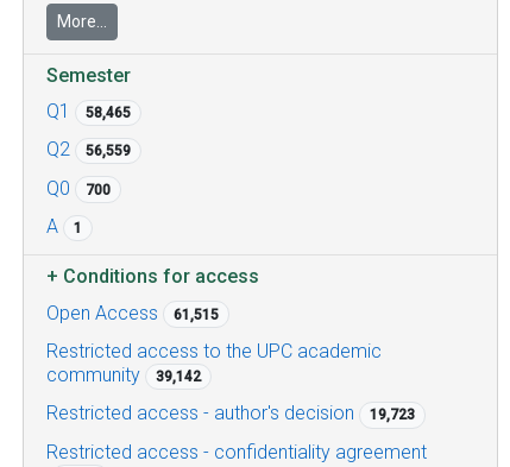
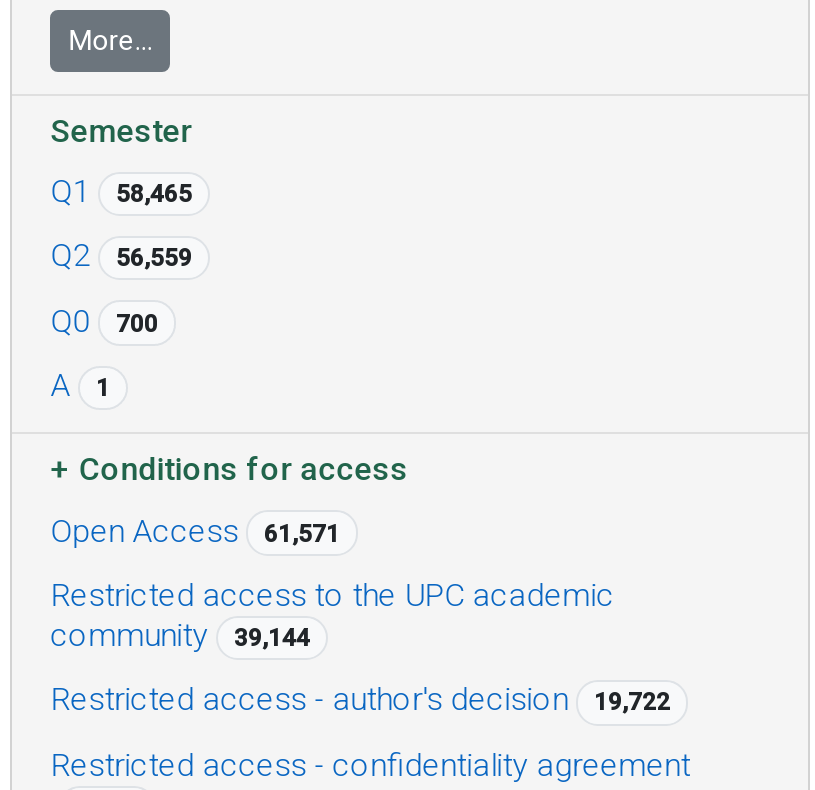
- Open Access 61,515
+ Open Access 61,571

- community 39,142
+ community 39,144

- Restricted access - author's decision 19,723
+ Restricted access - author's decision 19,722
